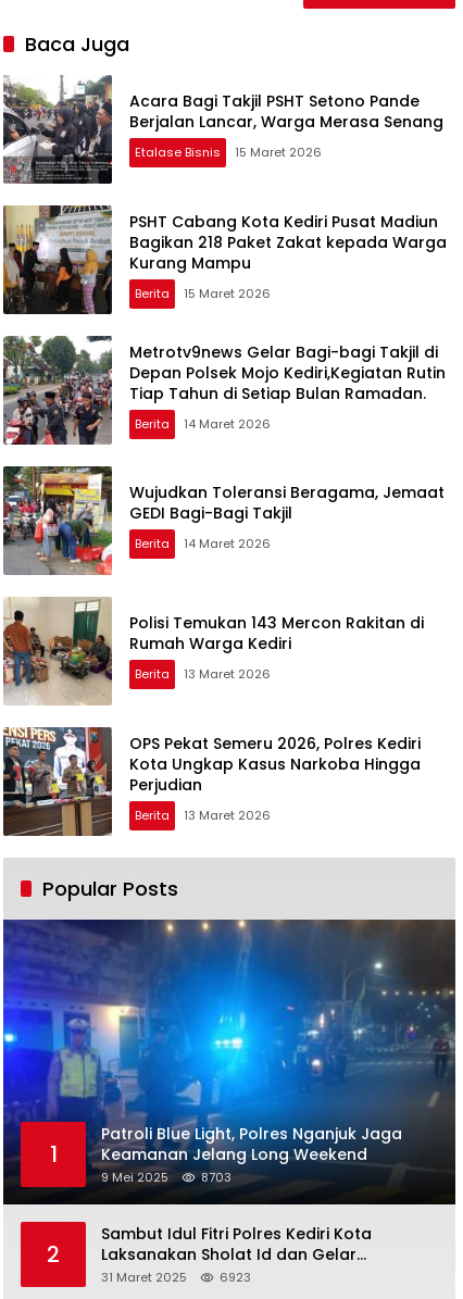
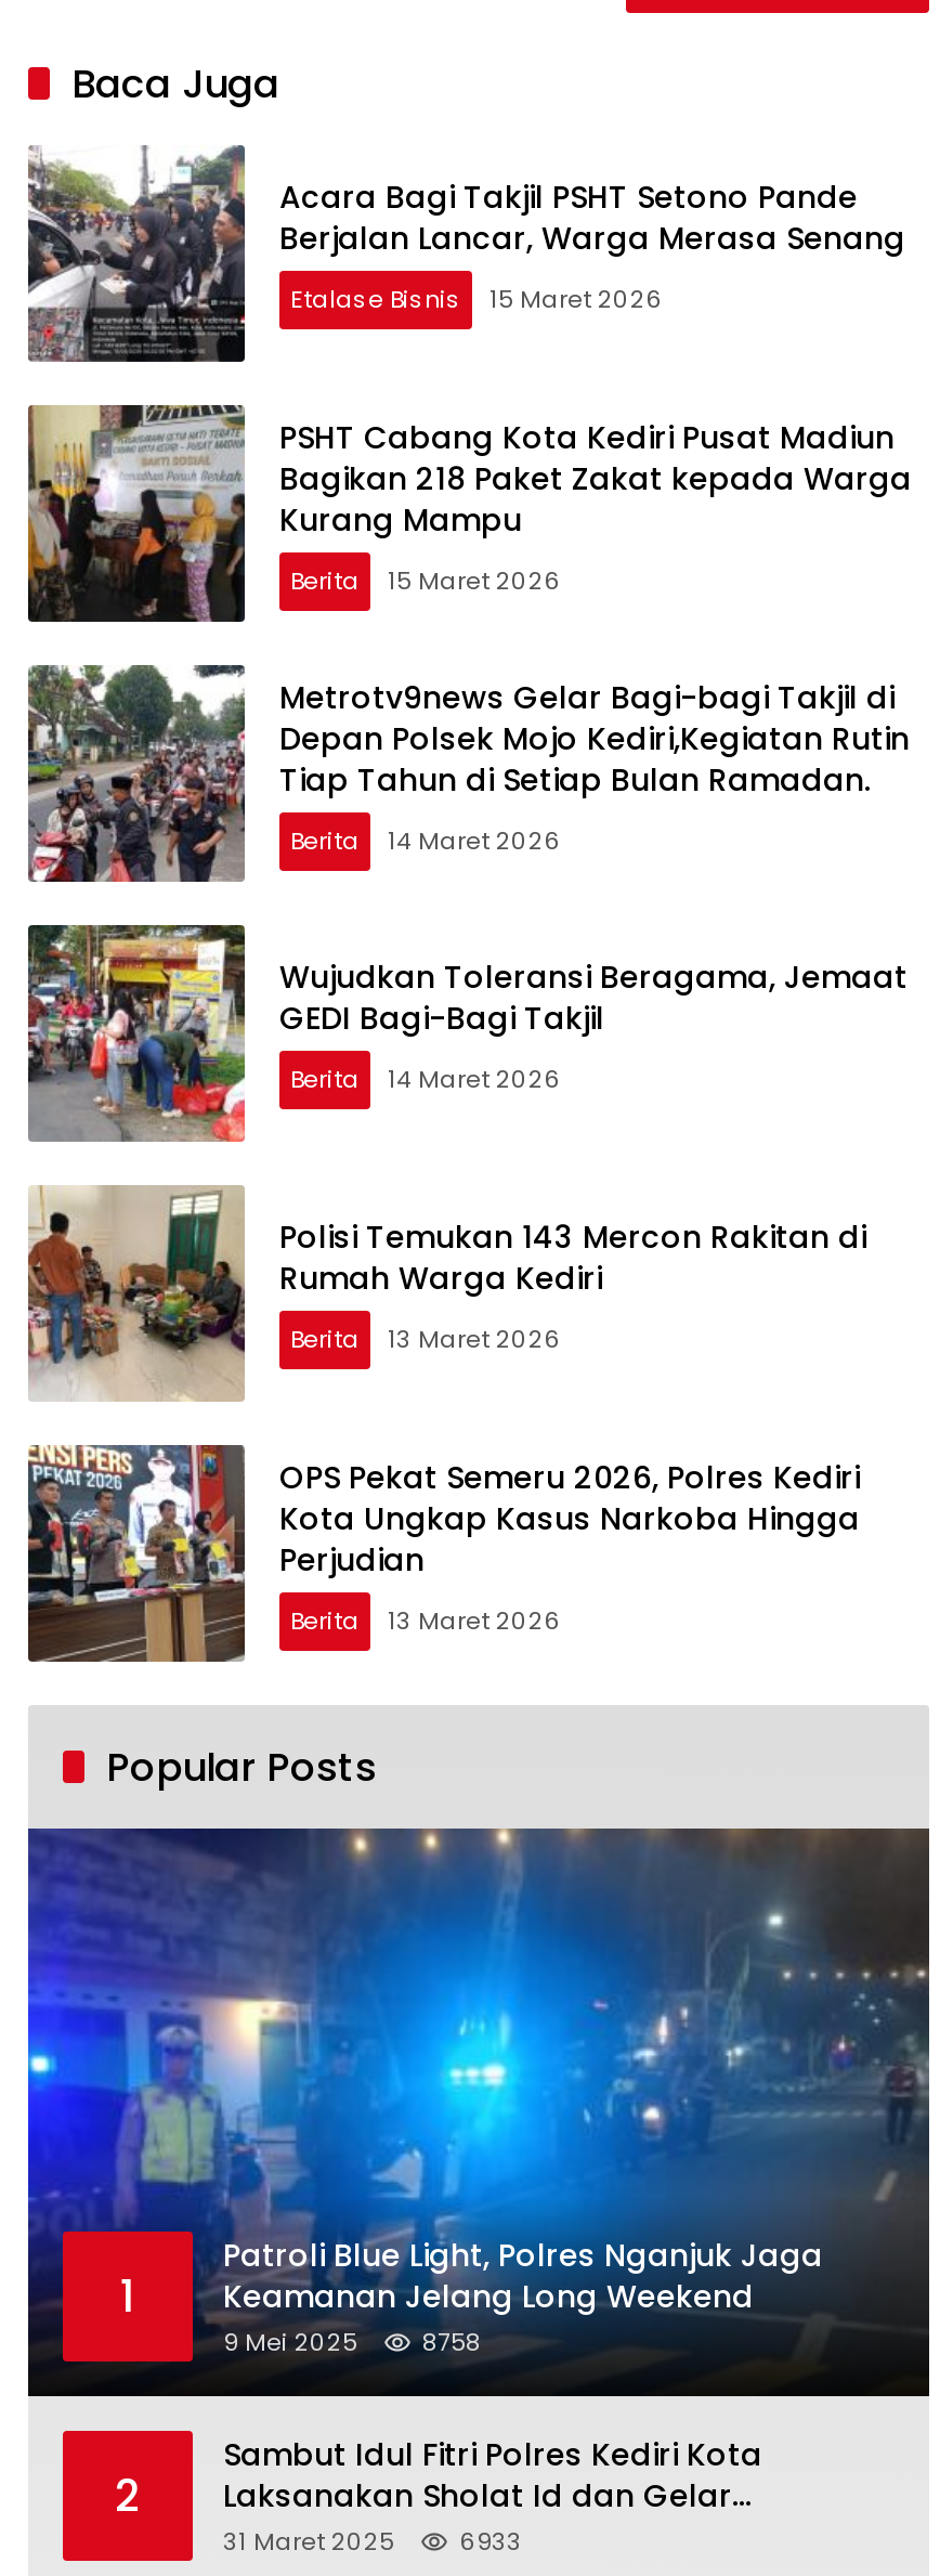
- 9 Mei 2025 8703
+ 9 Mei 2025 8758

- 6923
+ 6933
